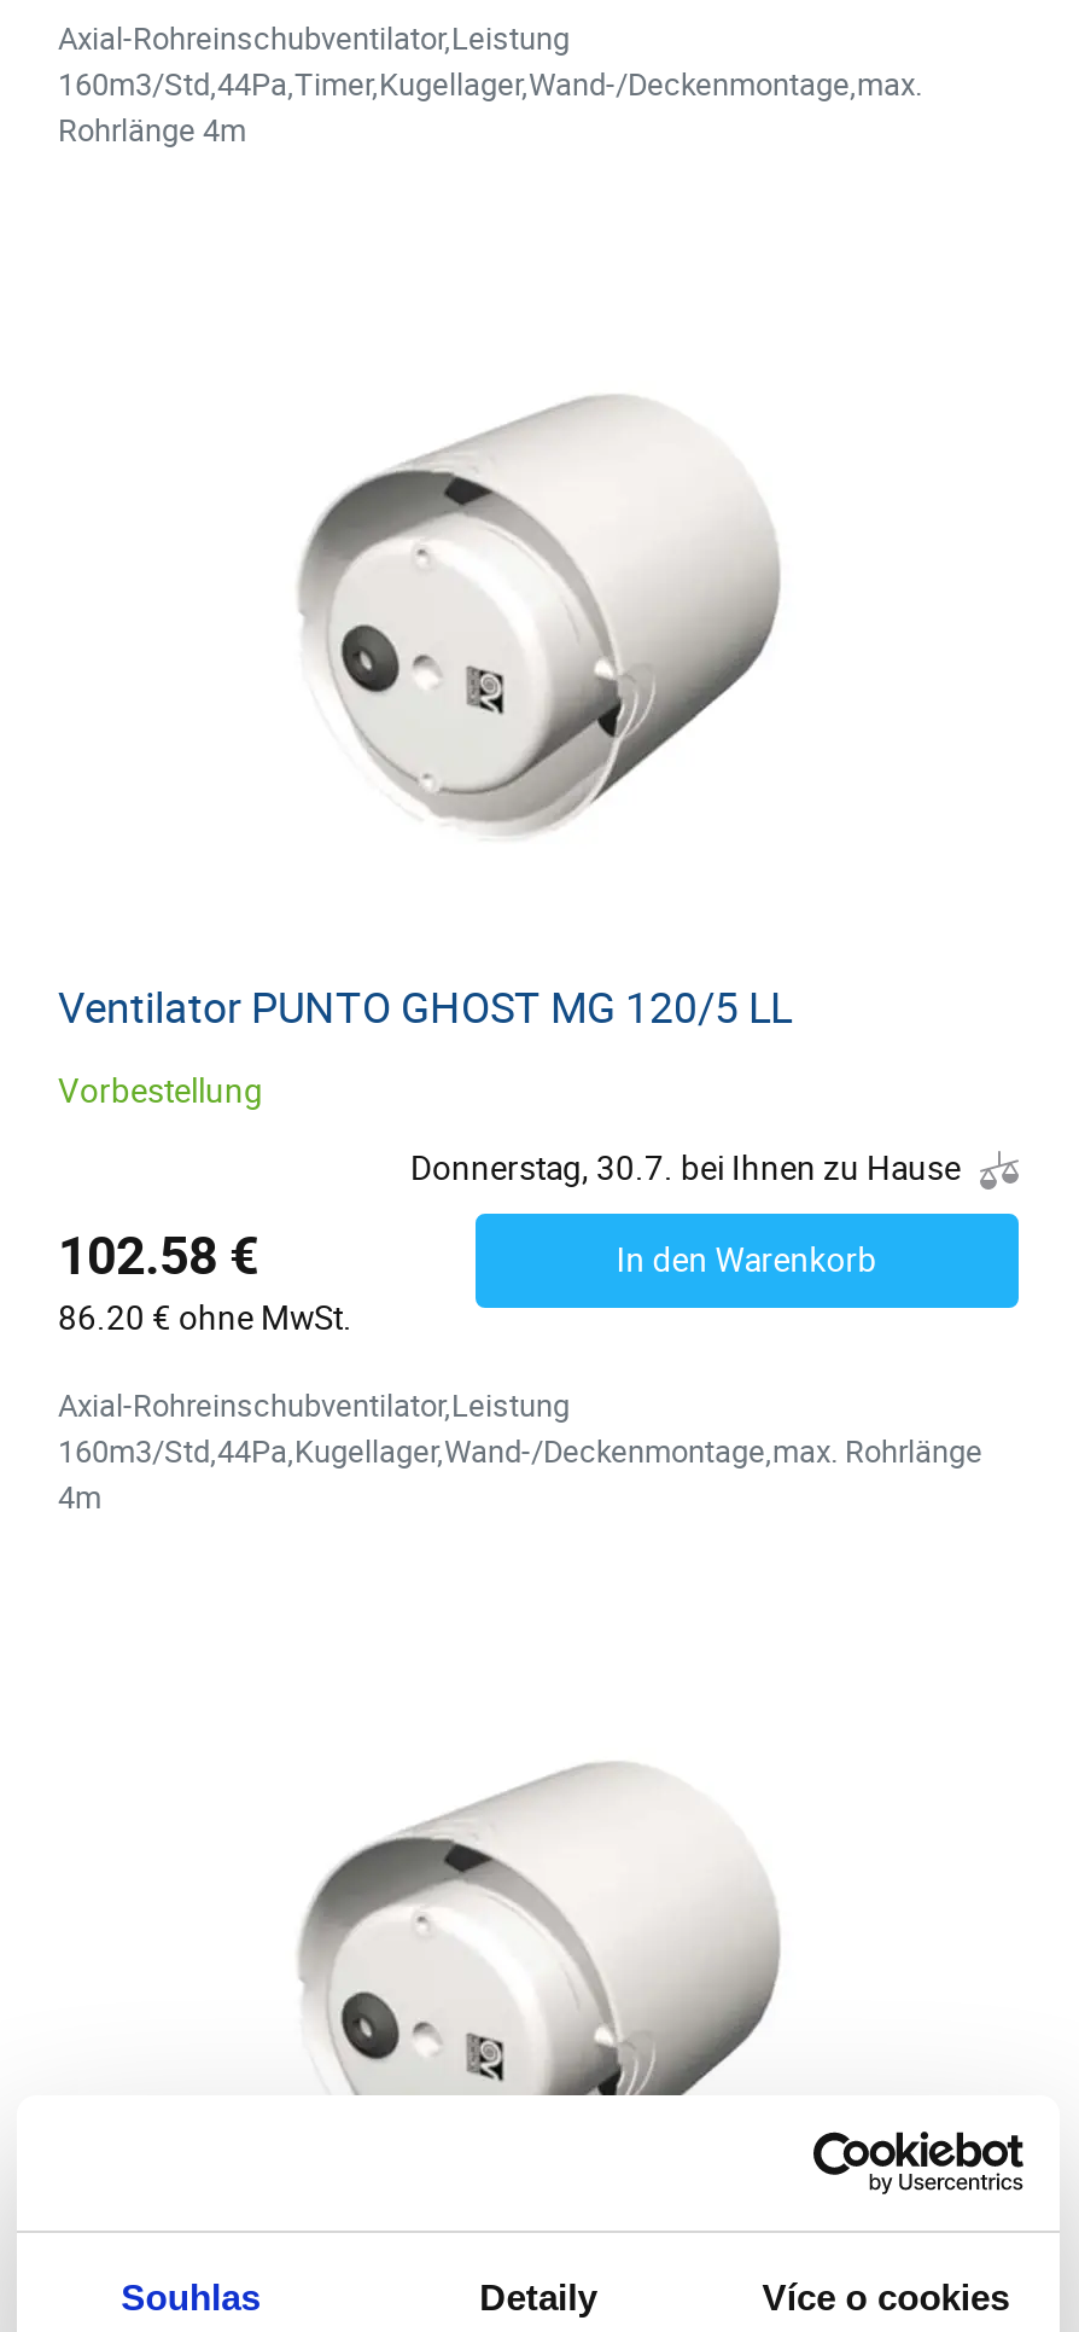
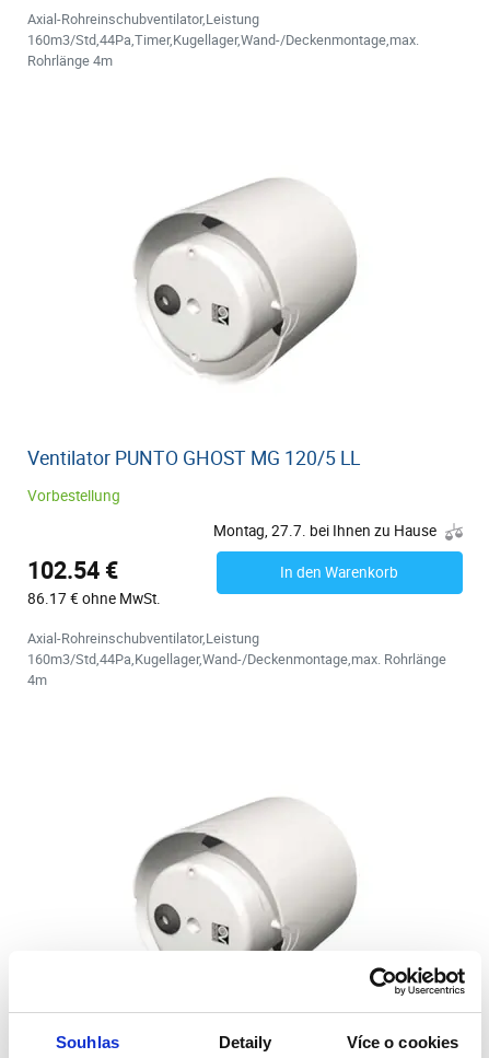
- Donnerstag, 30.7. bei Ihnen zu Hause
+ Montag, 27.7. bei Ihnen zu Hause

- 102.58 €
+ 102.54 €

- 86.20 € ohne MwSt.
+ 86.17 € ohne MwSt.
